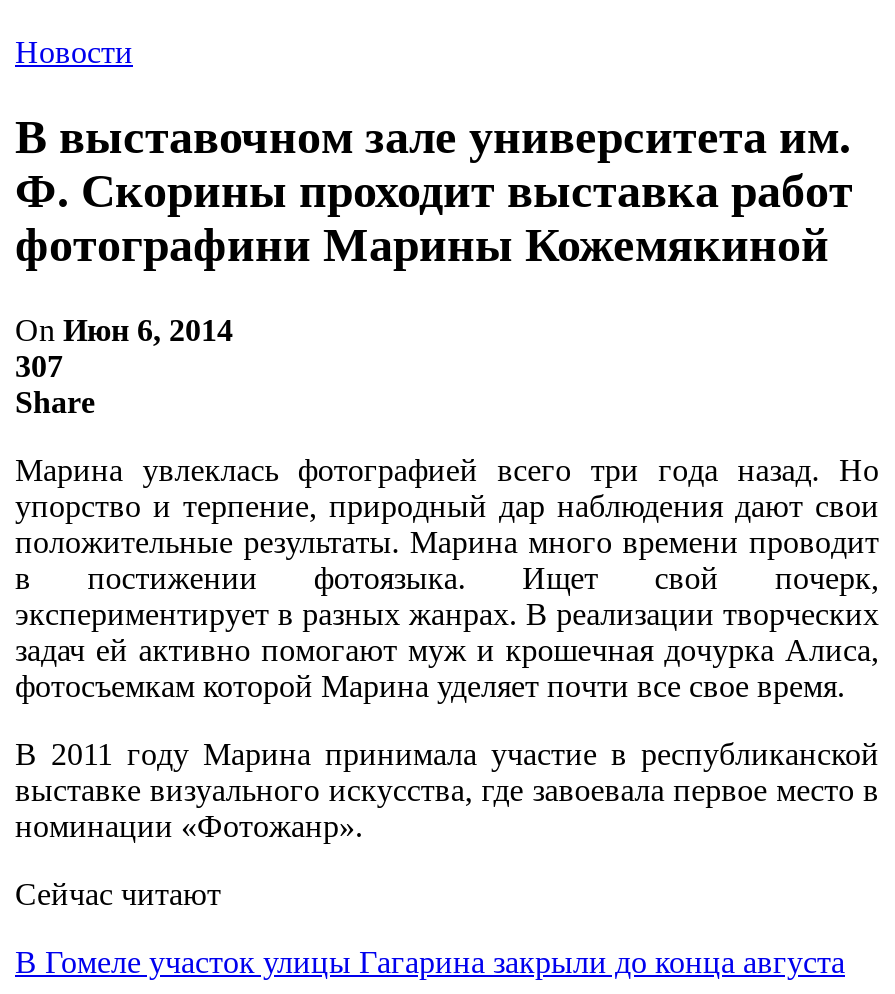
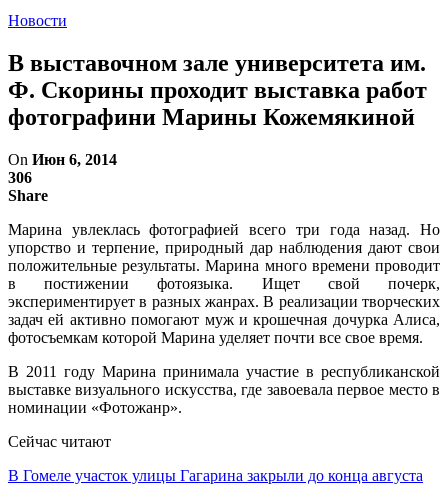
- 307
+ 306
